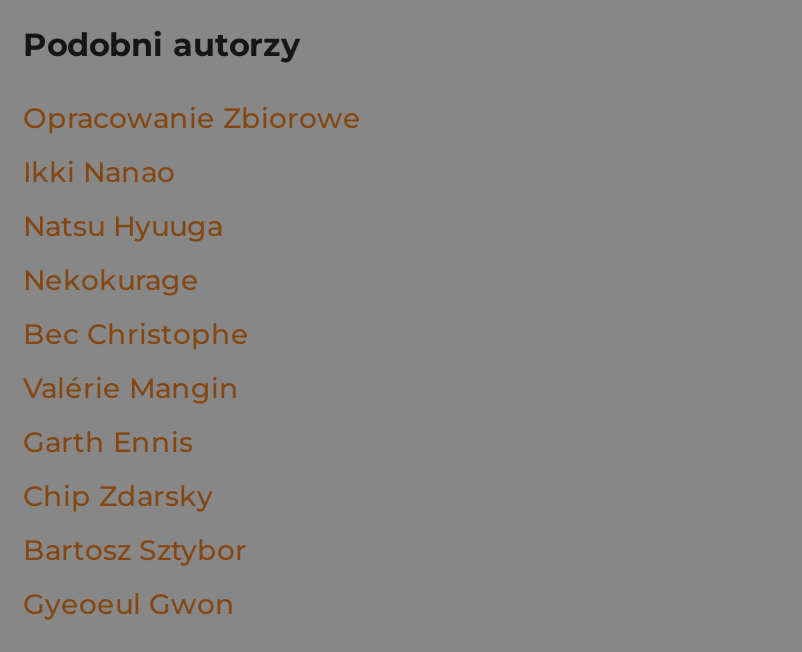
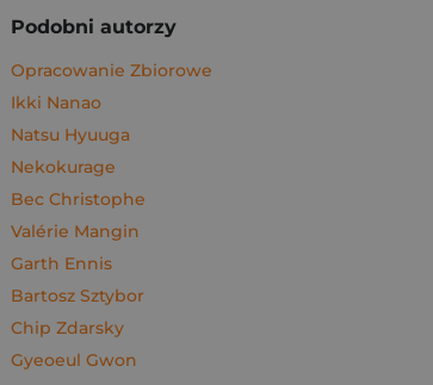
moved down: Chip Zdarsky

moved up: Bartosz Sztybor
